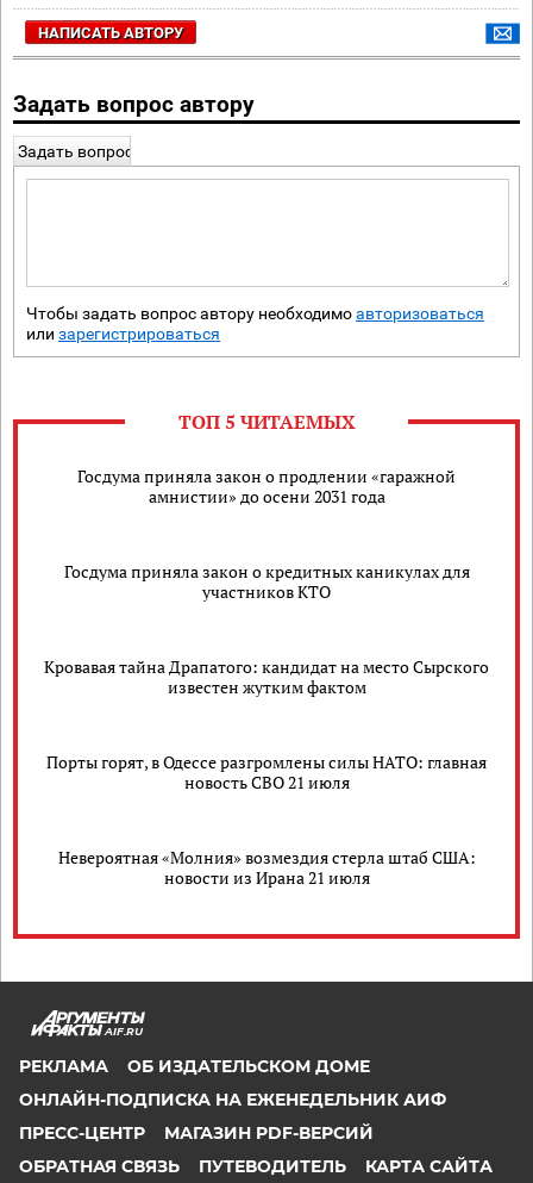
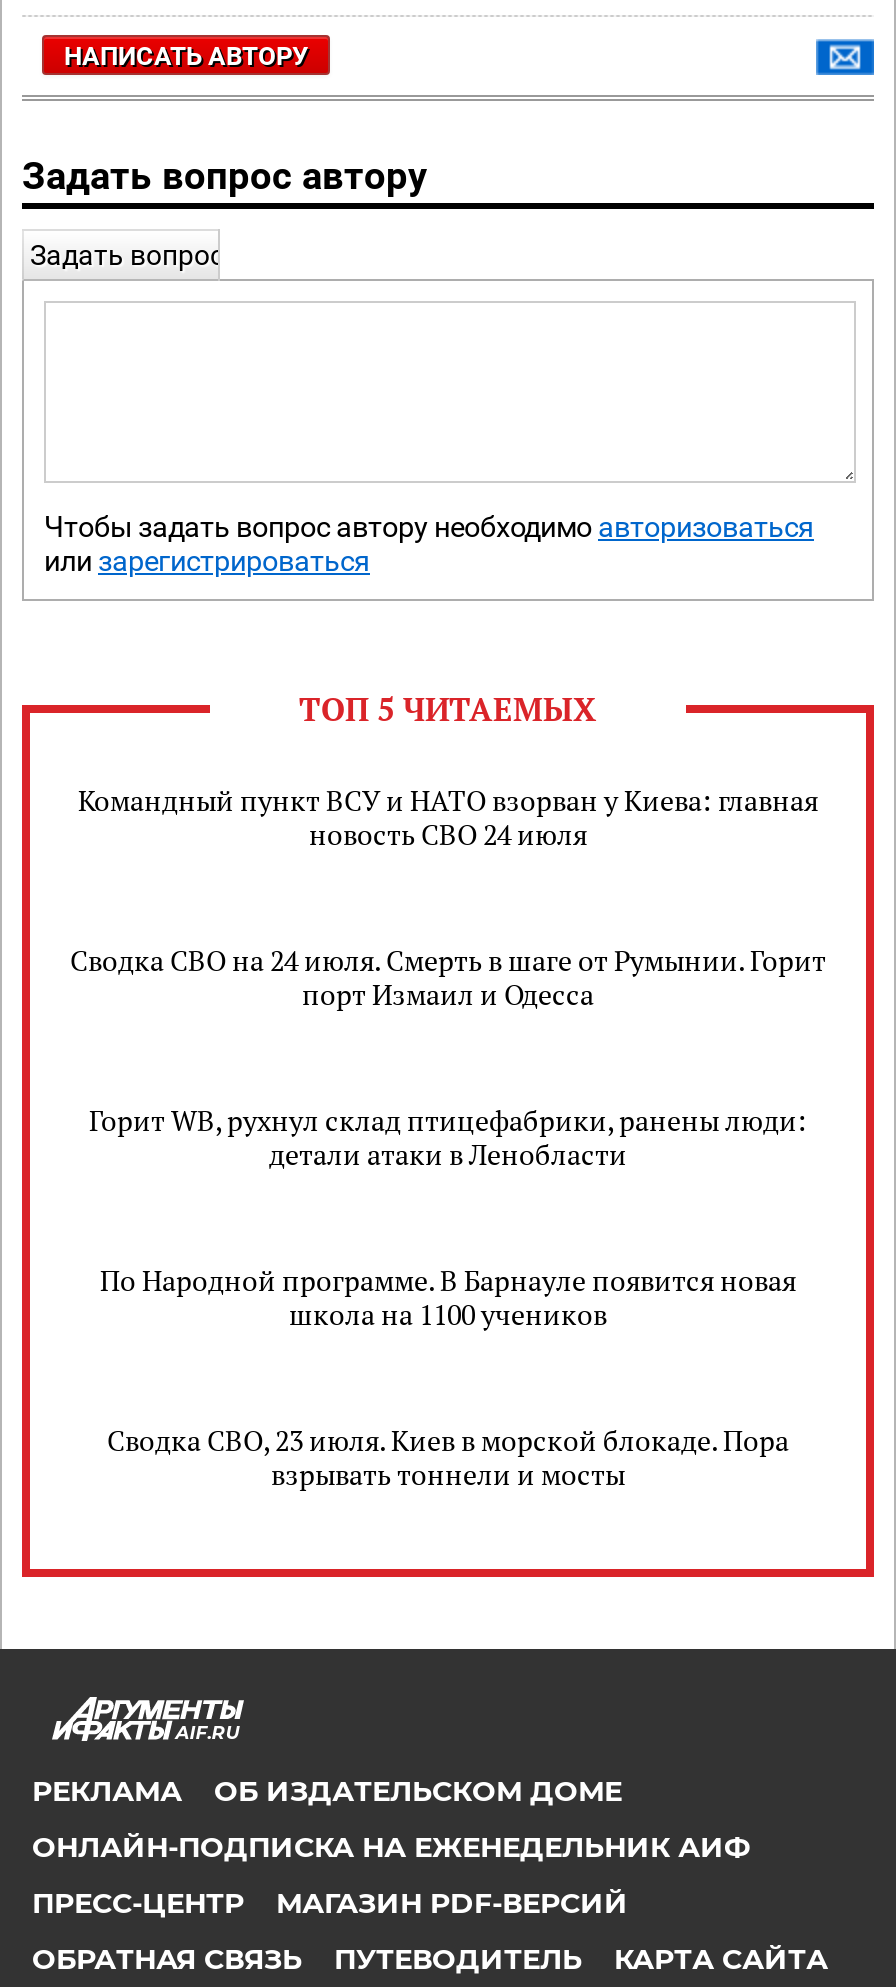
- Госдума приняла закон о продлении «гаражной
- амнистии» до осени 2031 года
+ Командный пункт ВСУ и НАТО взорван у Киева: главная
+ новость СВО 24 июля

- Госдума приняла закон о кредитных каникулах для
- участников КТО
+ Сводка СВО на 24 июля. Смерть в шаге от Румынии. Горит
+ порт Измаил и Одесса

- Кровавая тайна Драпатого: кандидат на место Сырского
- известен жутким фактом
+ Горит WB, рухнул склад птицефабрики, ранены люди:
+ детали атаки в Ленобласти

- Порты горят, в Одессе разгромлены силы НАТО: главная
- новость СВО 21 июля
+ По Народной программе. В Барнауле появится новая
+ школа на 1100 учеников

- Невероятная «Молния» возмездия стерла штаб США:
- новости из Ирана 21 июля
+ Сводка СВО, 23 июля. Киев в морской блокаде. Пора
+ взрывать тоннели и мосты
